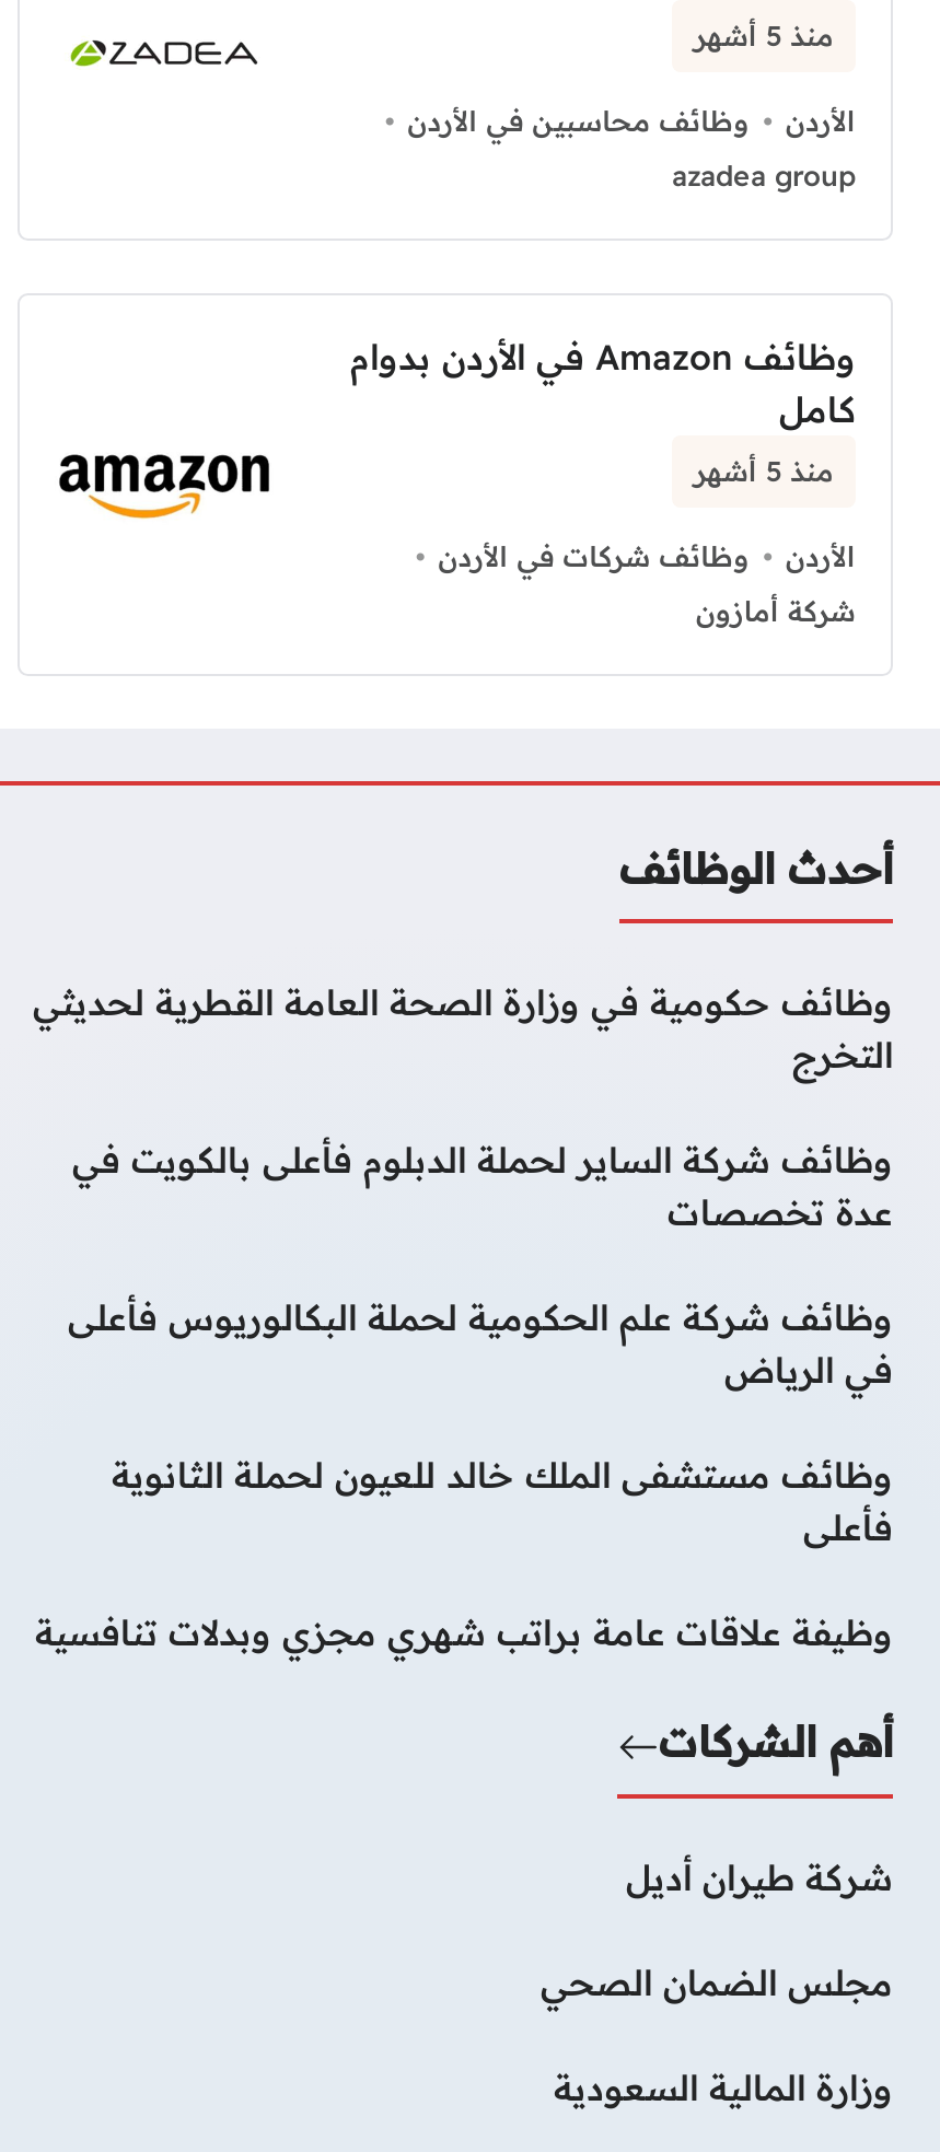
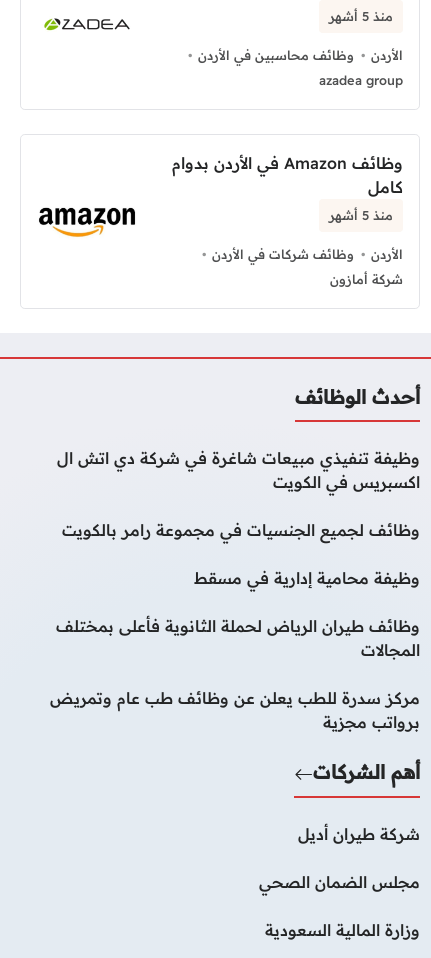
- وظائف حكومية في وزارة الصحة العامة القطرية لحديثي
- التخرج
+ وظيفة تنفيذي مبيعات شاغرة في شركة دي اتش ال
+ اكسبريس في الكويت

- وظائف شركة الساير لحملة الدبلوم فأعلى بالكويت في
- عدة تخصصات
+ وظائف لجميع الجنسيات في مجموعة رامر بالكويت

- وظائف شركة علم الحكومية لحملة البكالوريوس فأعلى
- في الرياض
+ وظيفة محامية إدارية في مسقط

- وظائف مستشفى الملك خالد للعيون لحملة الثانوية
- فأعلى
+ وظائف طيران الرياض لحملة الثانوية فأعلى بمختلف
+ المجالات

- وظيفة علاقات عامة براتب شهري مجزي وبدلات تنافسية
+ مركز سدرة للطب يعلن عن وظائف طب عام وتمريض
+ برواتب مجزية
